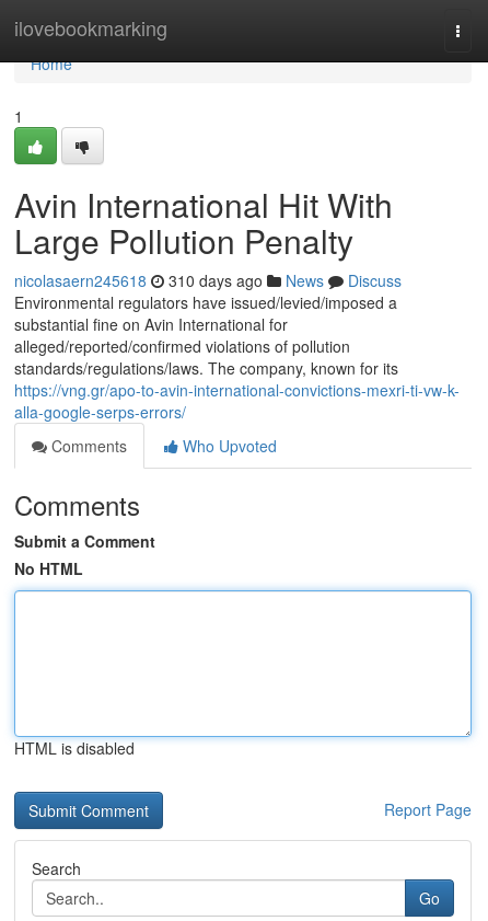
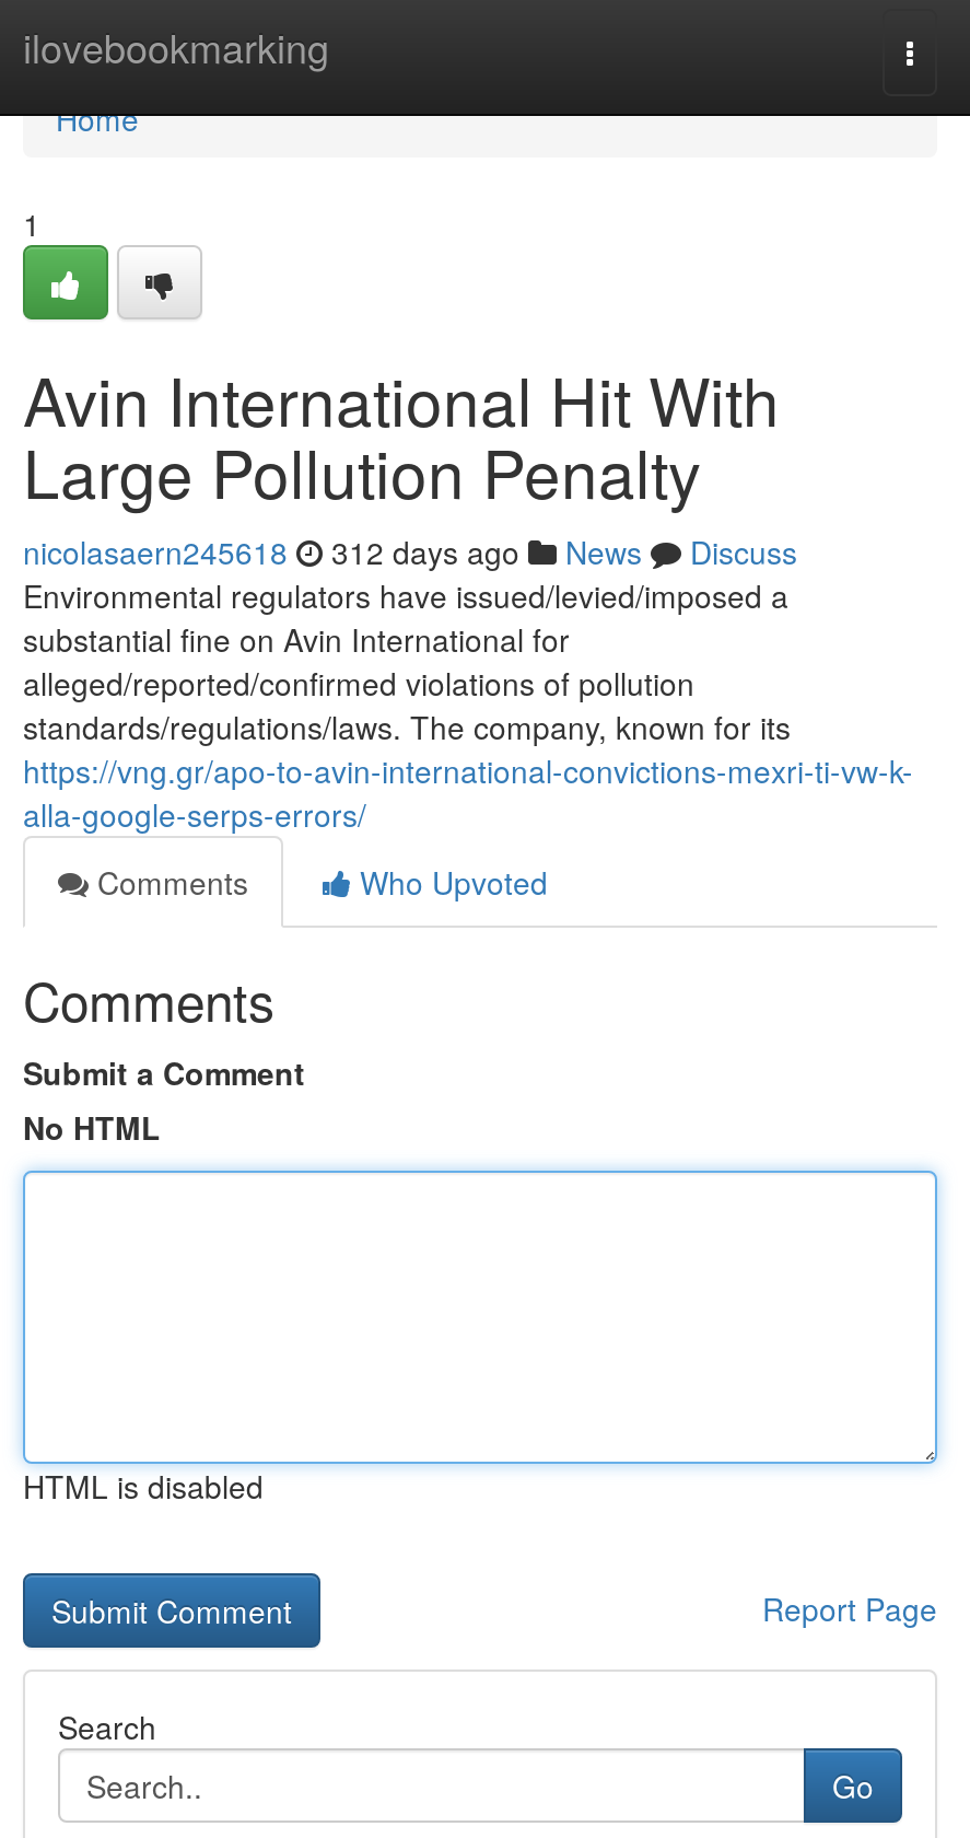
- nicolasaern245618 310 days ago News Discuss
+ nicolasaern245618 312 days ago News Discuss
